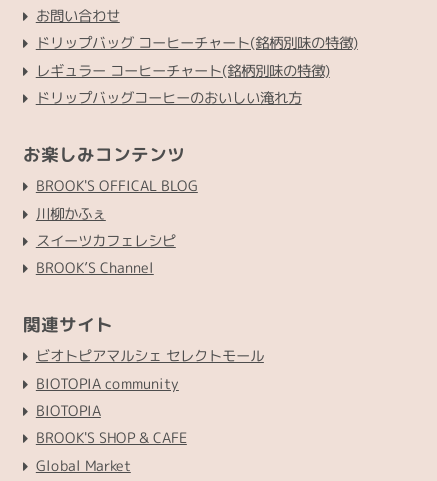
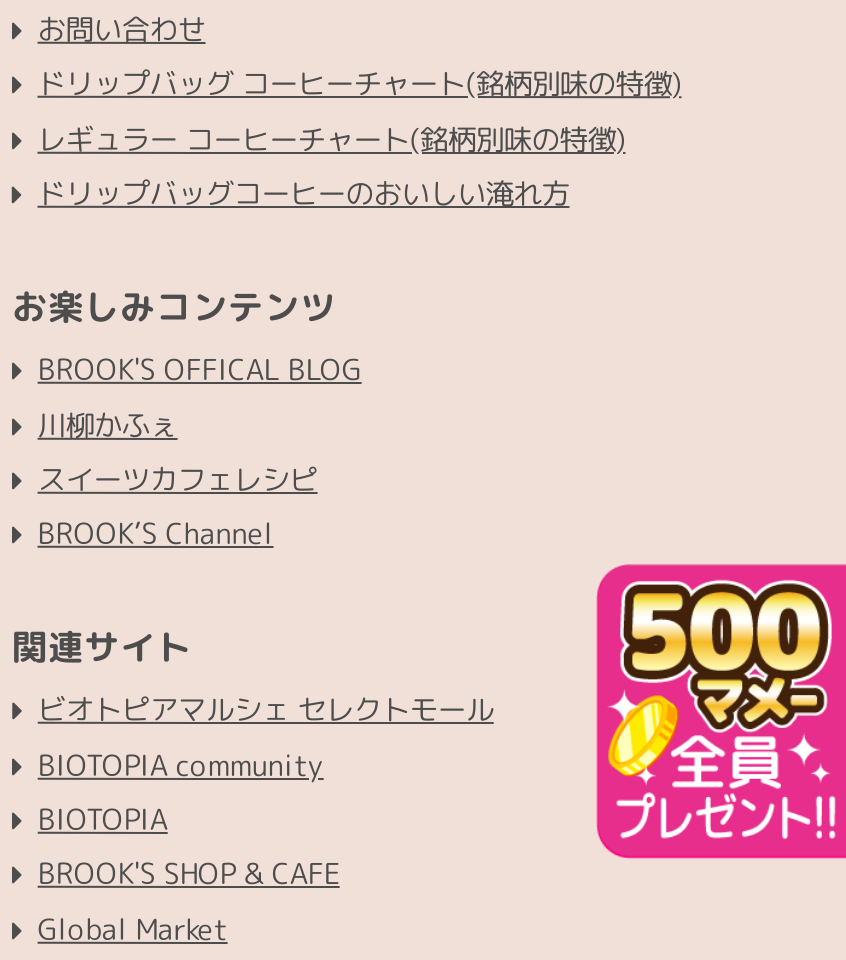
+ [image]
